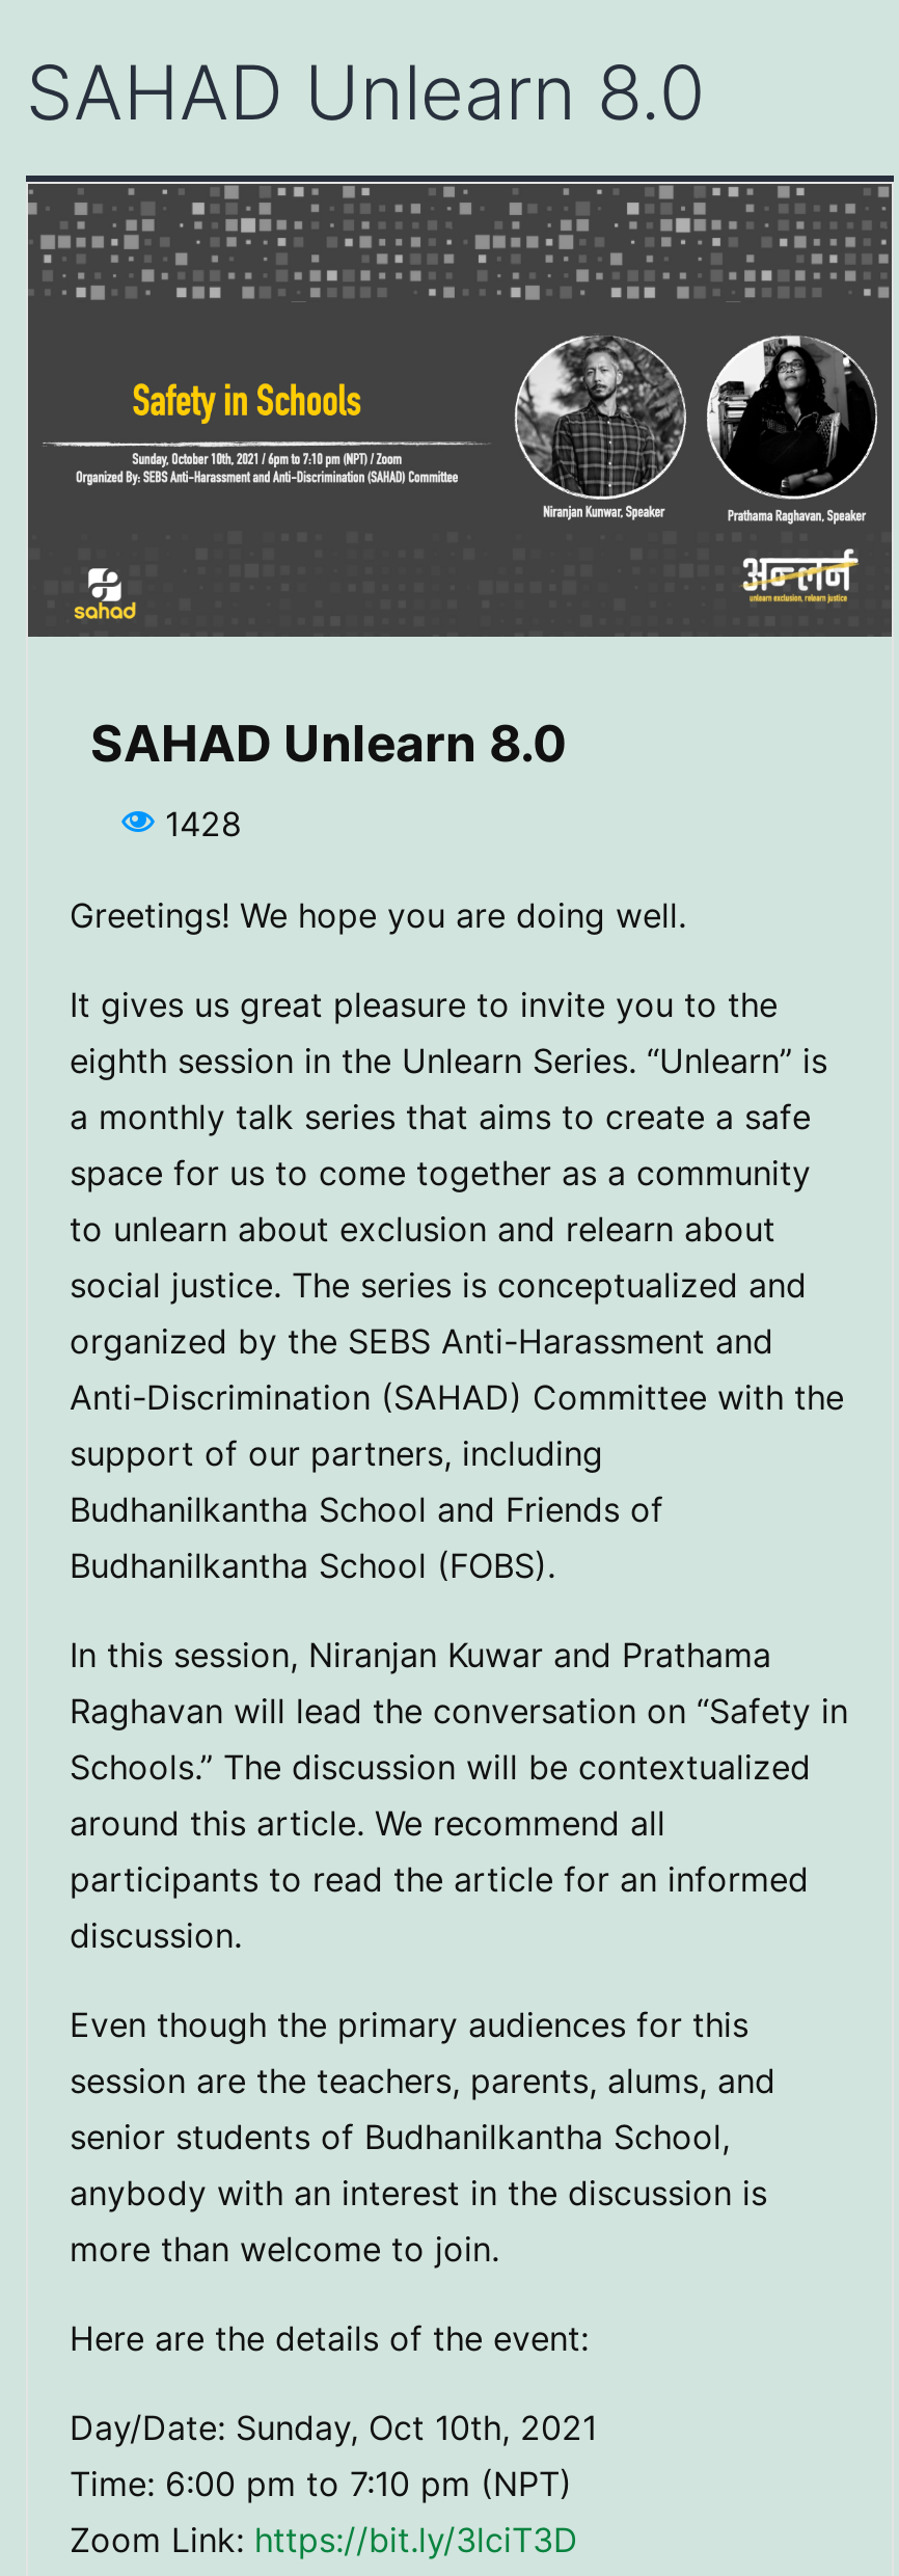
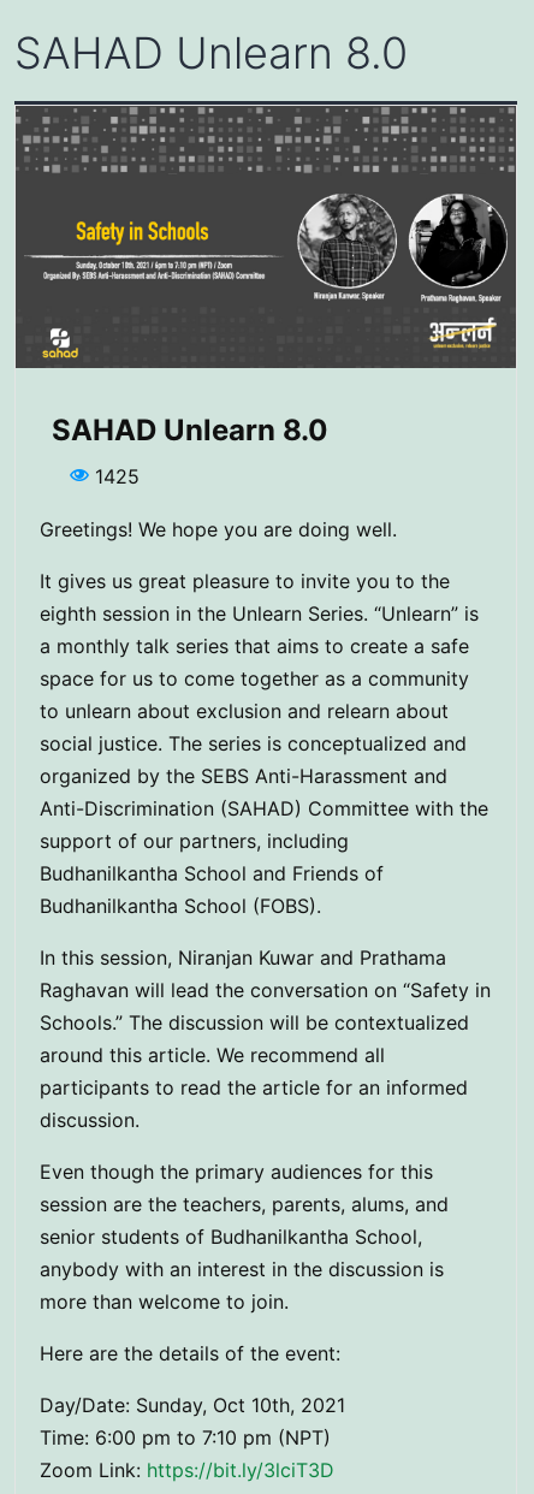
- 1428
+ 1425
